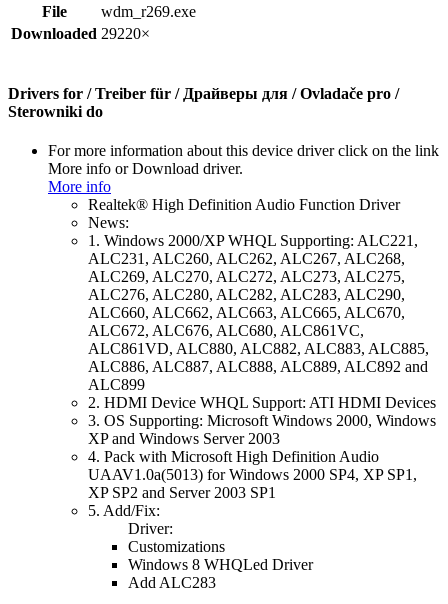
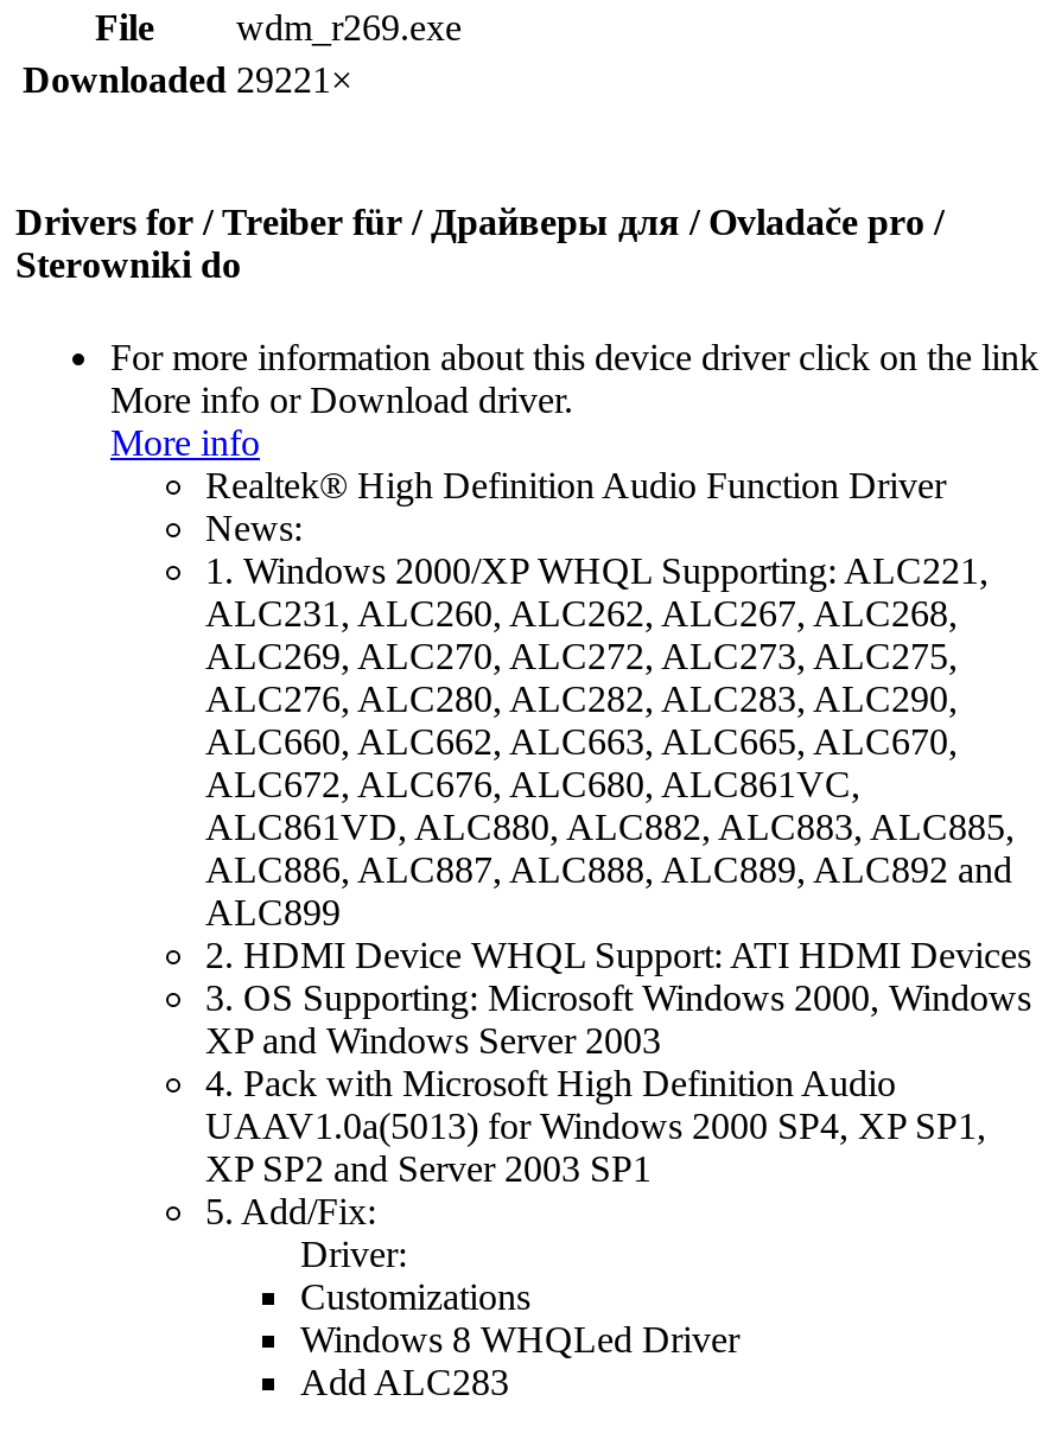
- Downloaded 29220×
+ Downloaded 29221×
